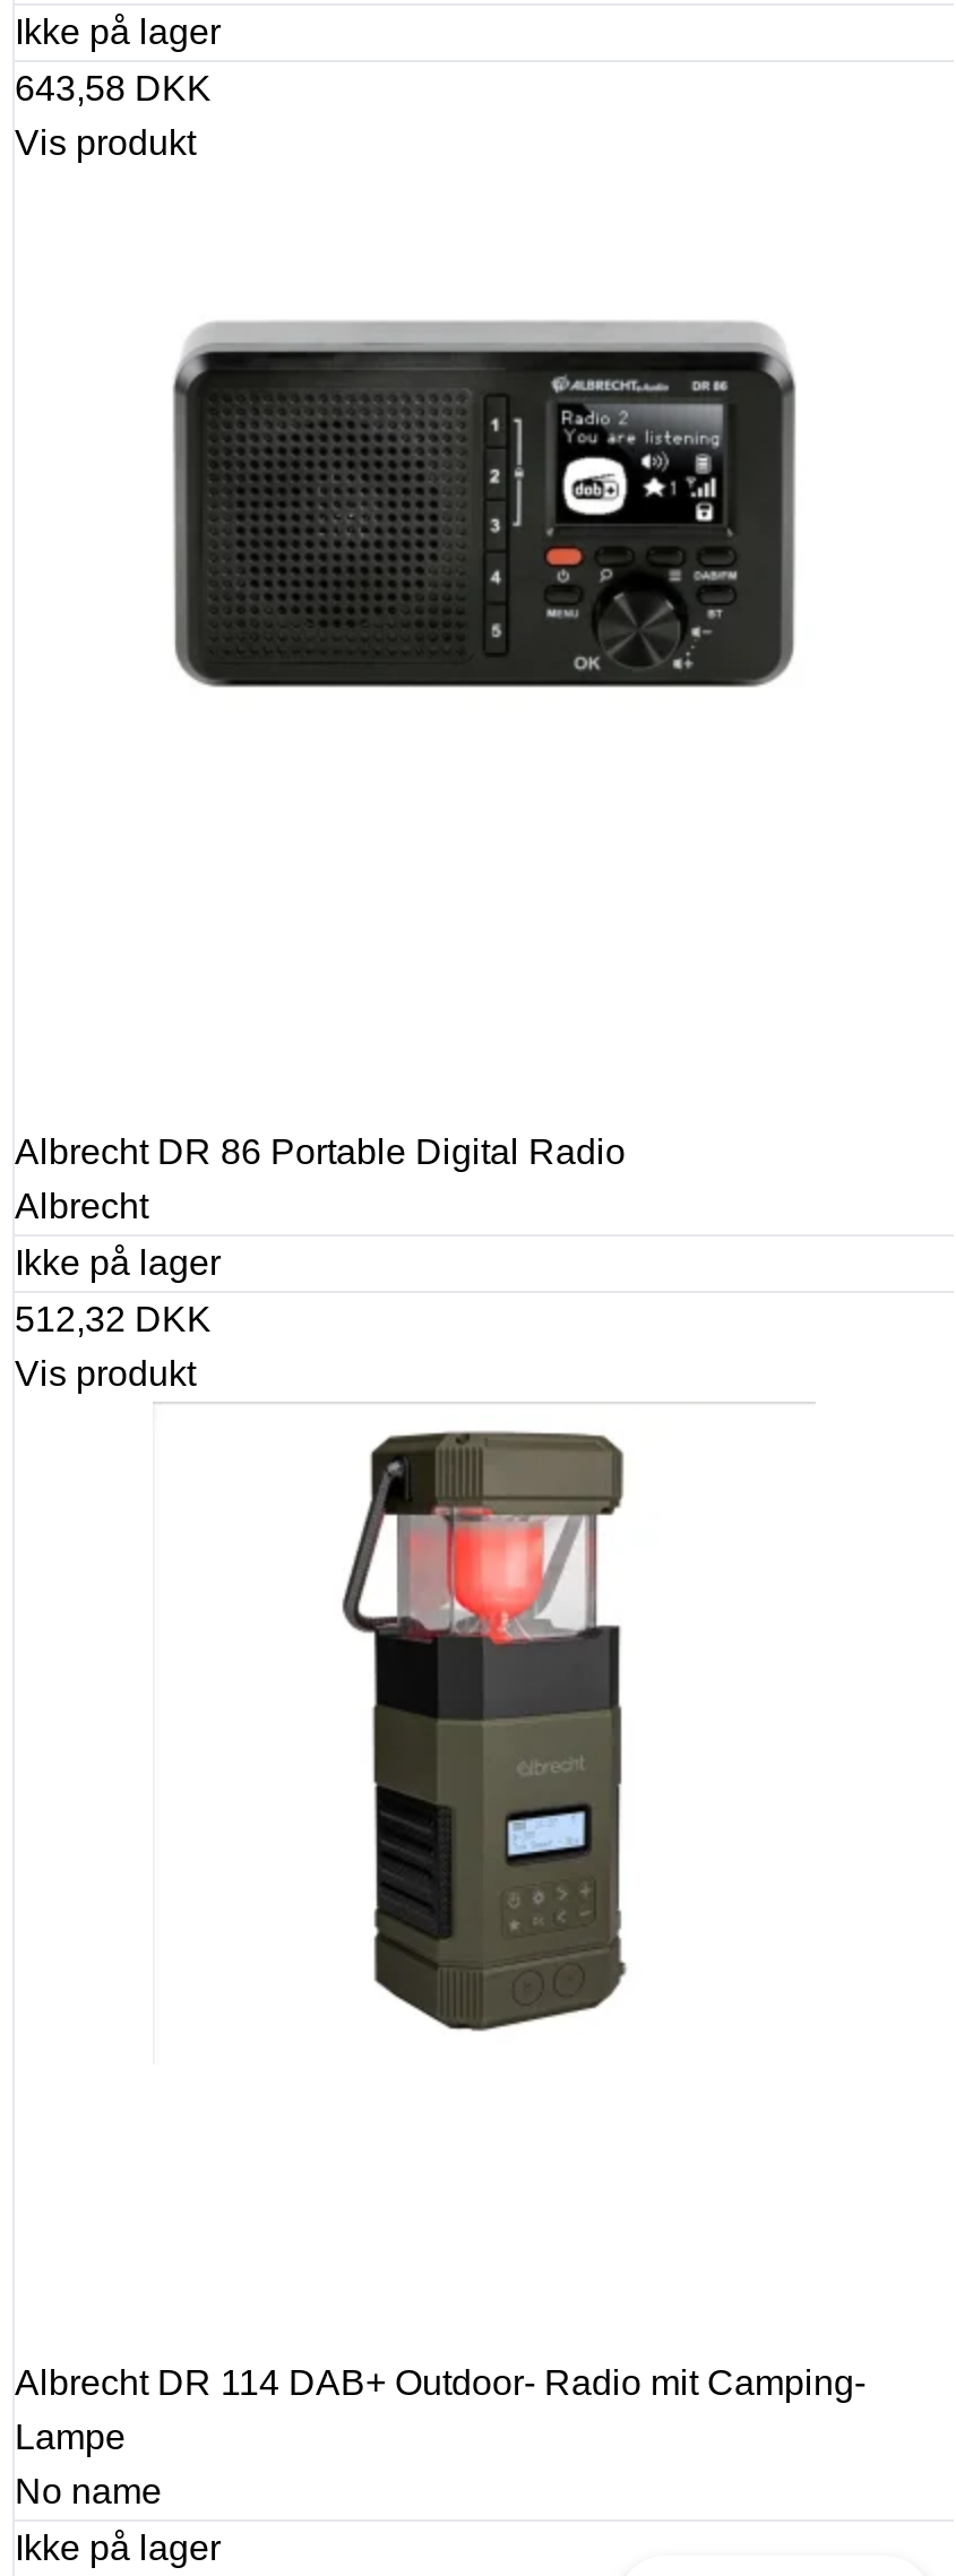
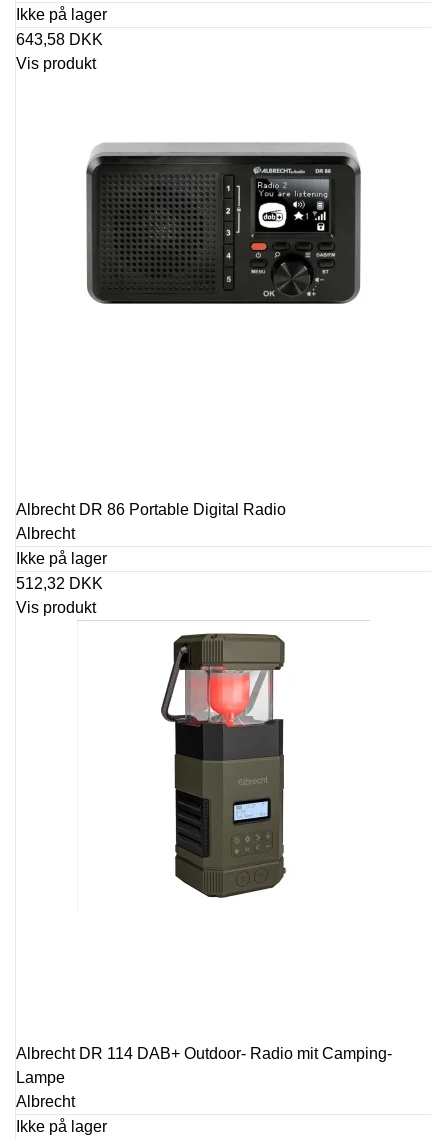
- No name
+ Albrecht
